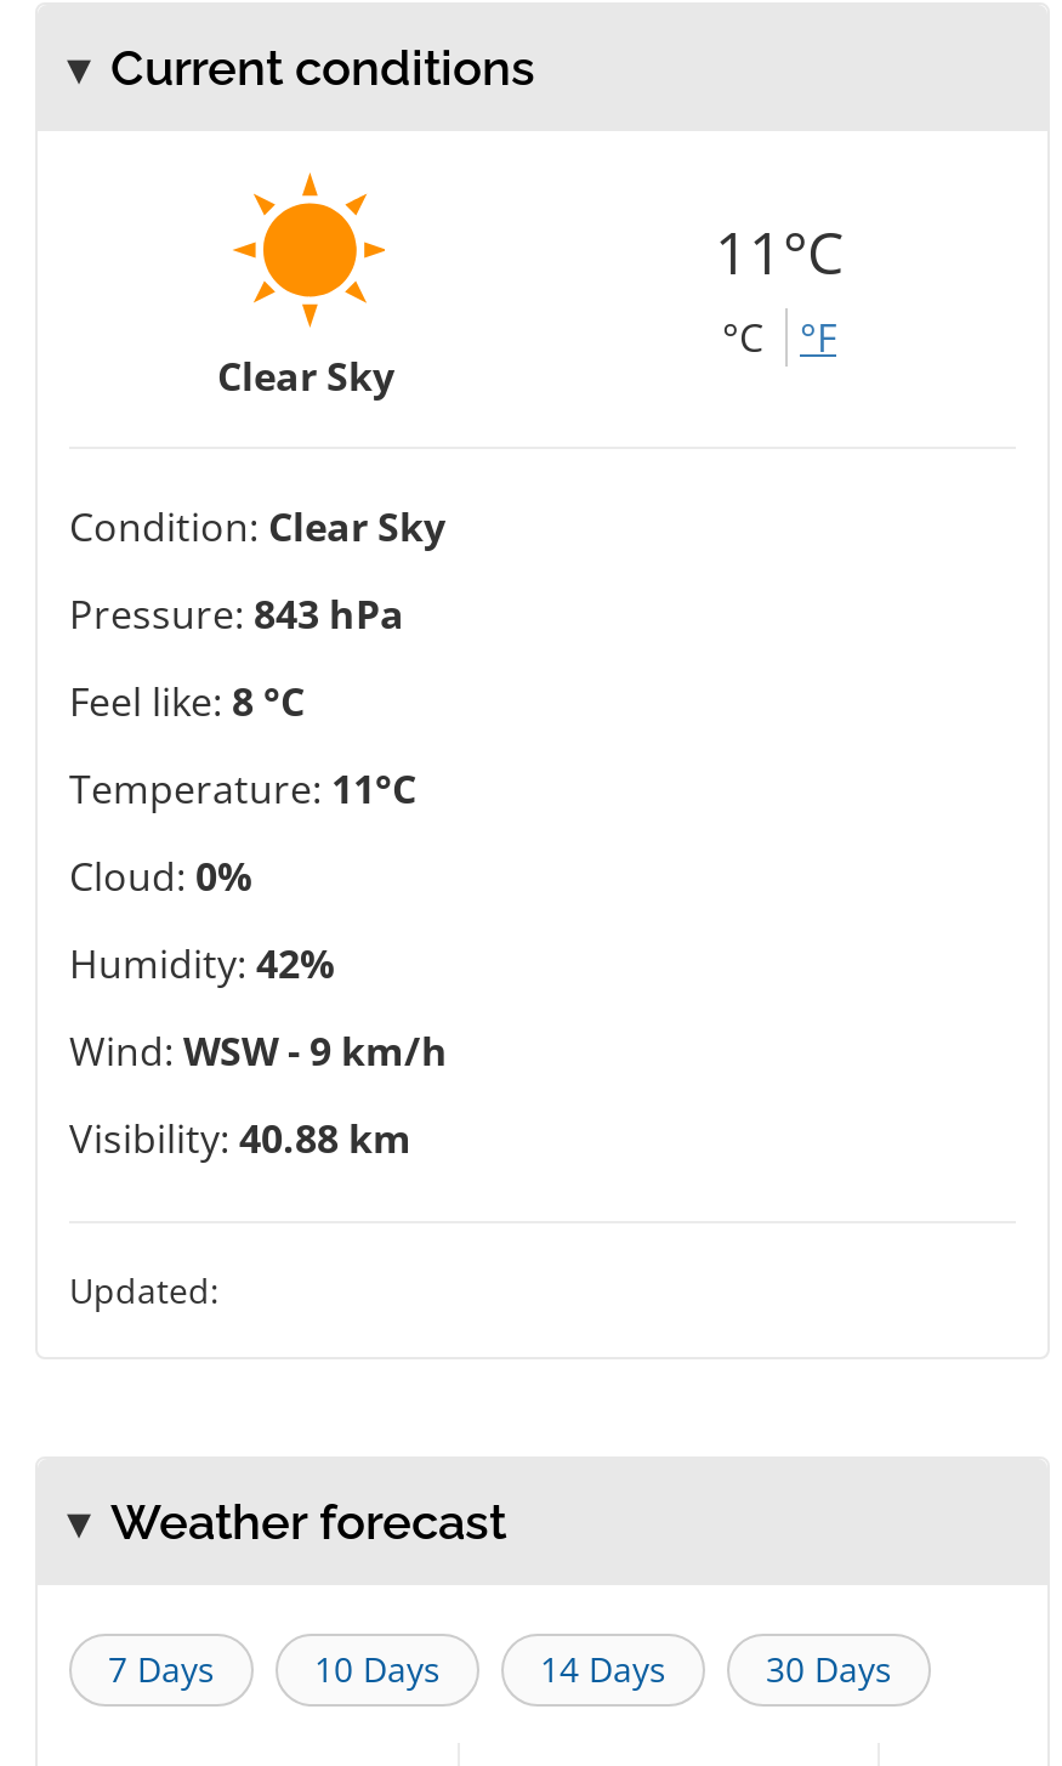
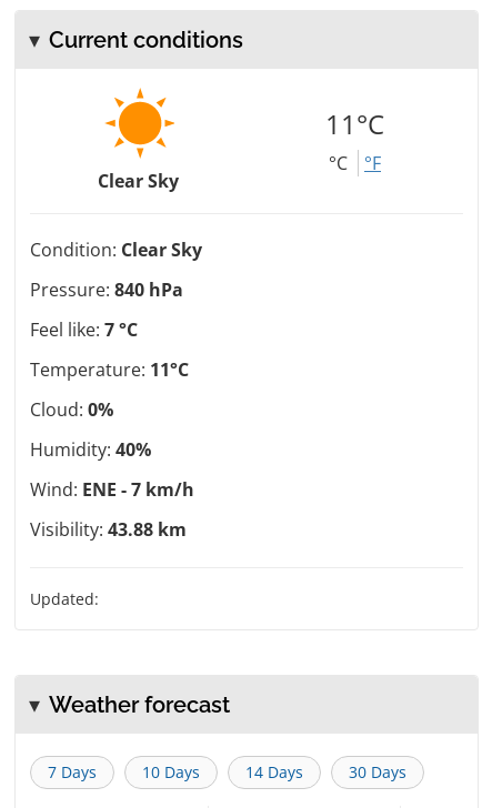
- Pressure: 843 hPa
+ Pressure: 840 hPa

- Feel like: 8 °C
+ Feel like: 7 °C

- Humidity: 42%
+ Humidity: 40%

- Wind: WSW - 9 km/h
+ Wind: ENE - 7 km/h

- Visibility: 40.88 km
+ Visibility: 43.88 km
